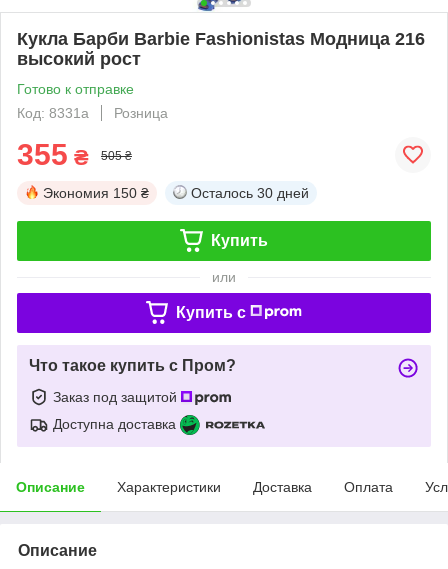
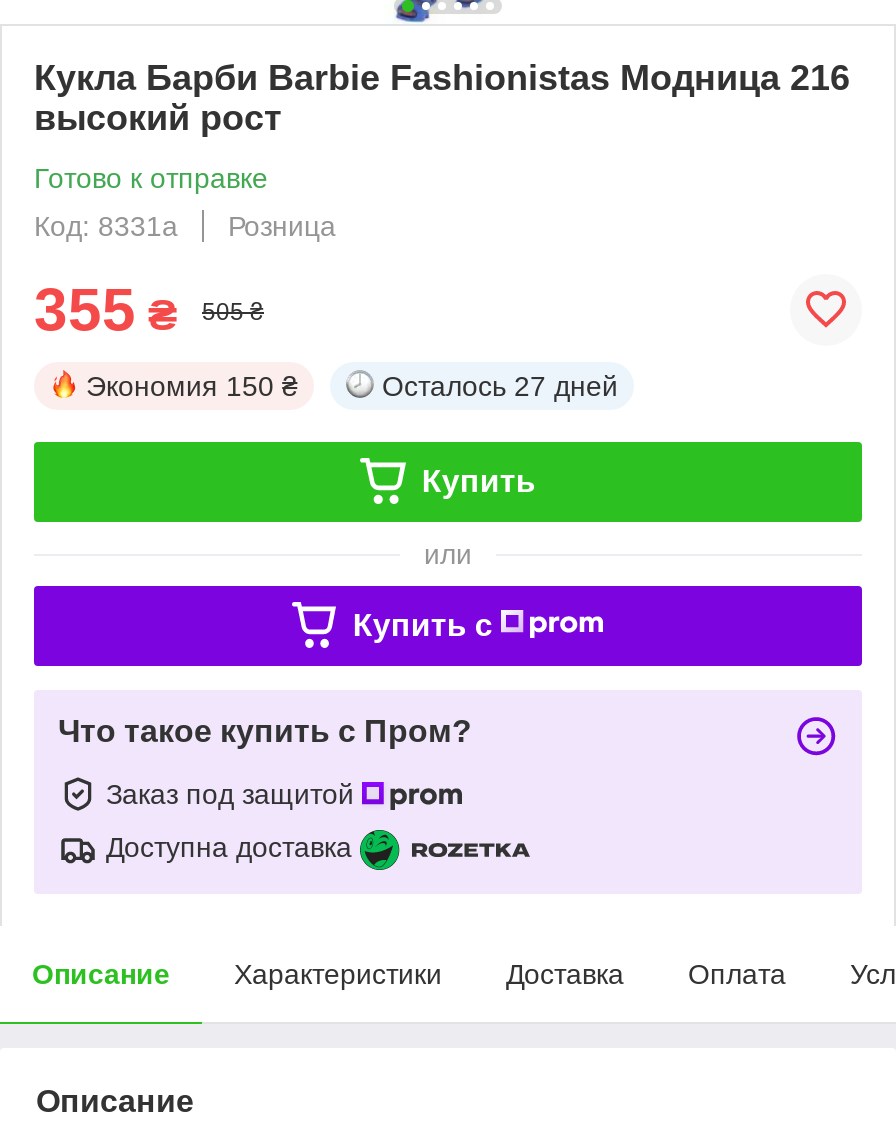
- Осталось 30 дней
+ Осталось 27 дней
